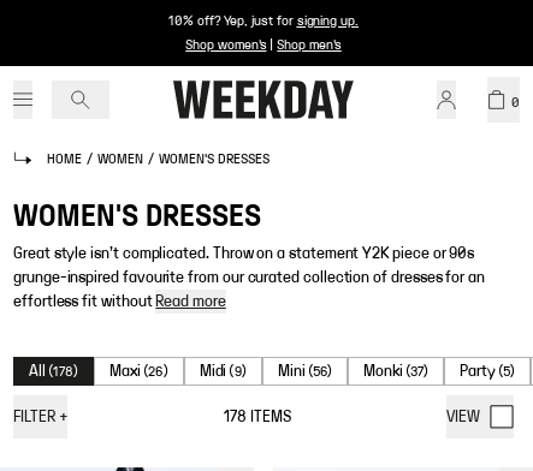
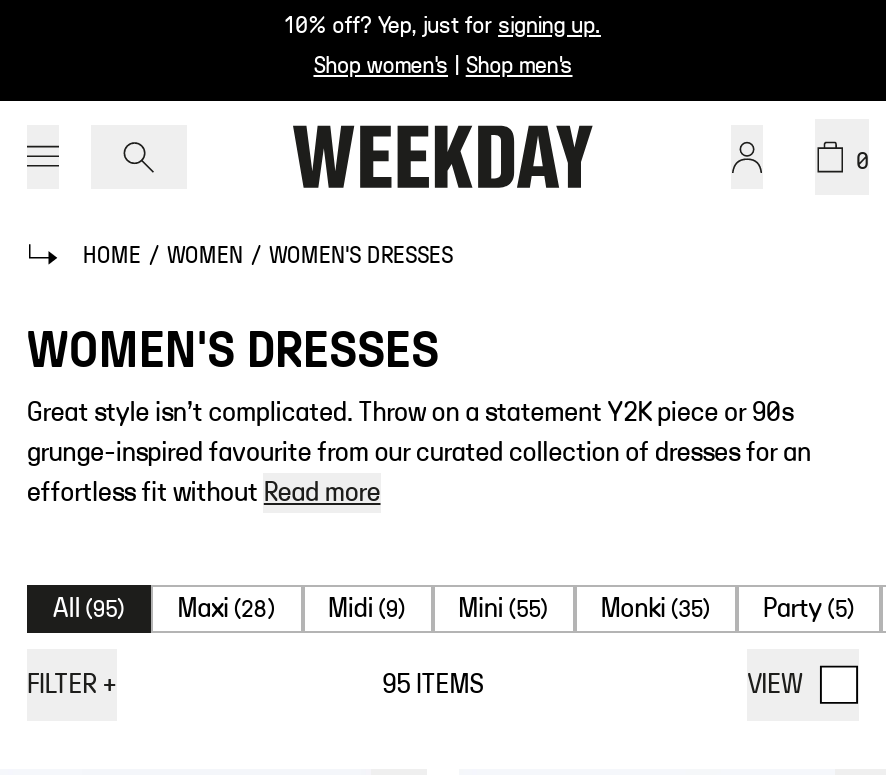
- All (178)
+ All (95)

- Maxi (26)
+ Maxi (28)

- Mini (56)
+ Mini (55)

- Monki (37)
+ Monki (35)

- 178 ITEMS
+ 95 ITEMS
